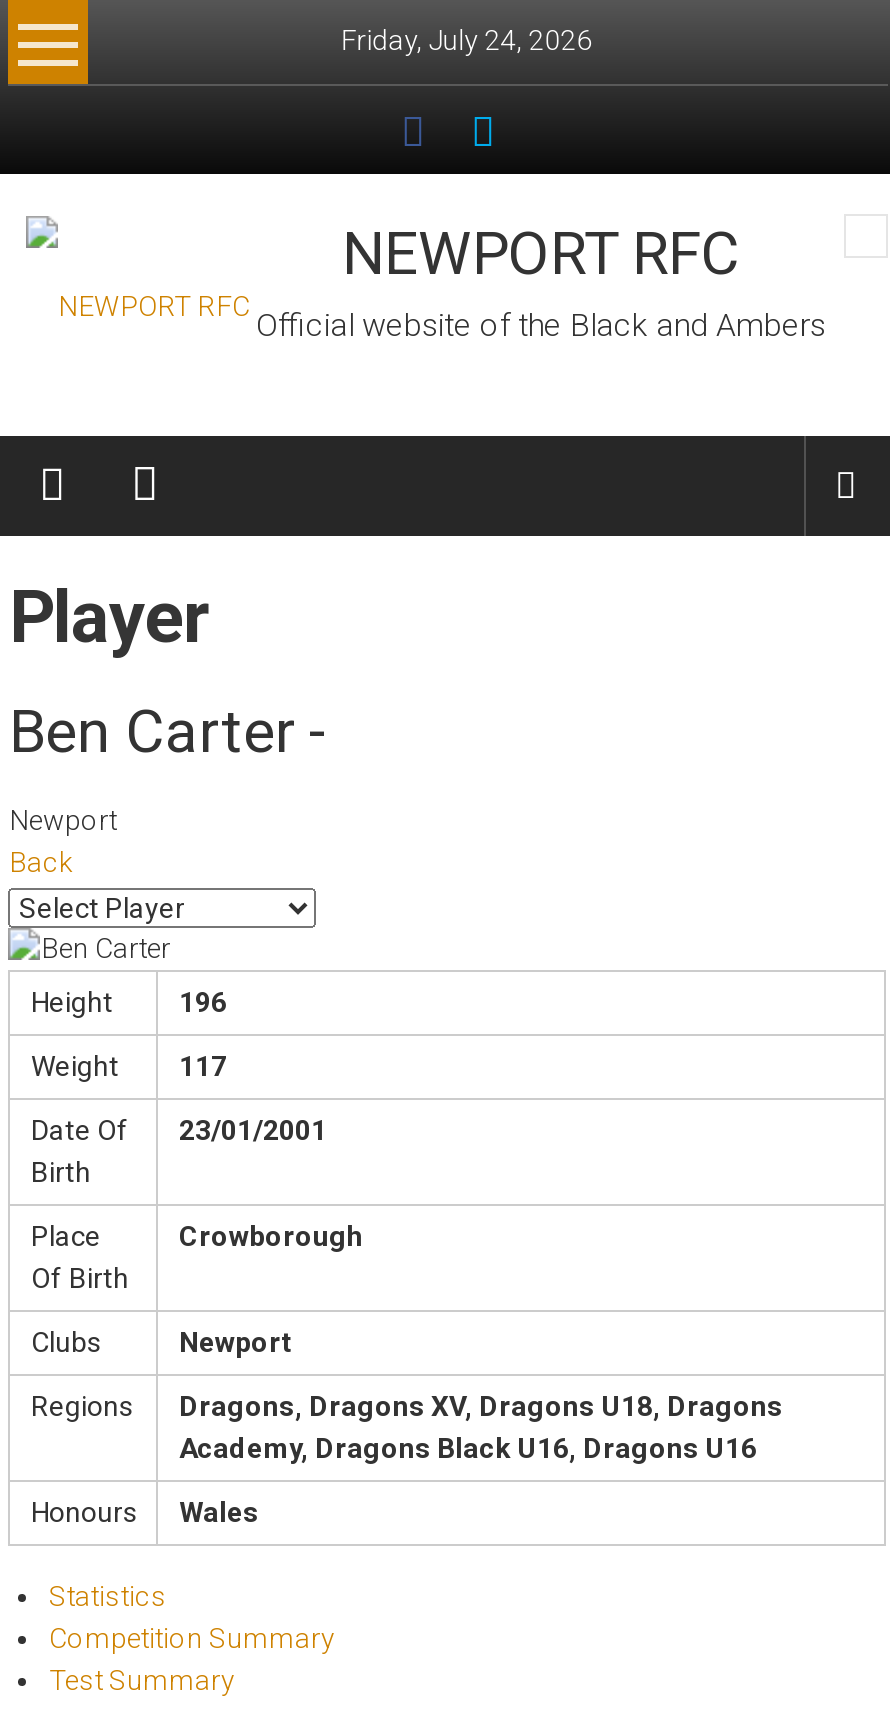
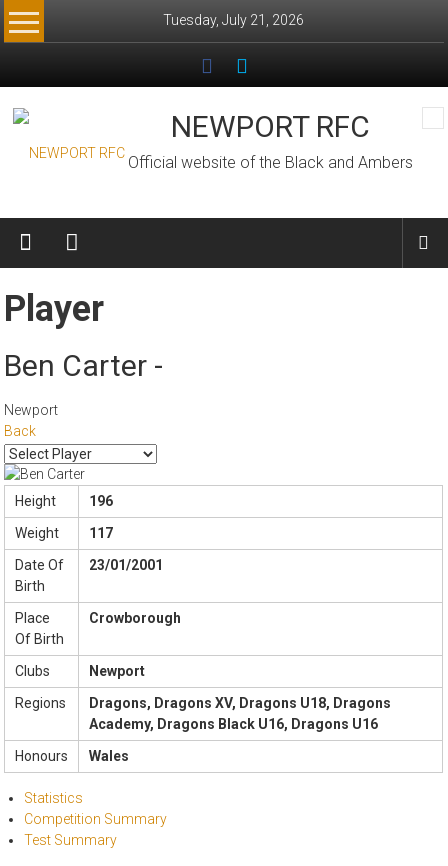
- Friday, July 24, 2026
+ Tuesday, July 21, 2026
